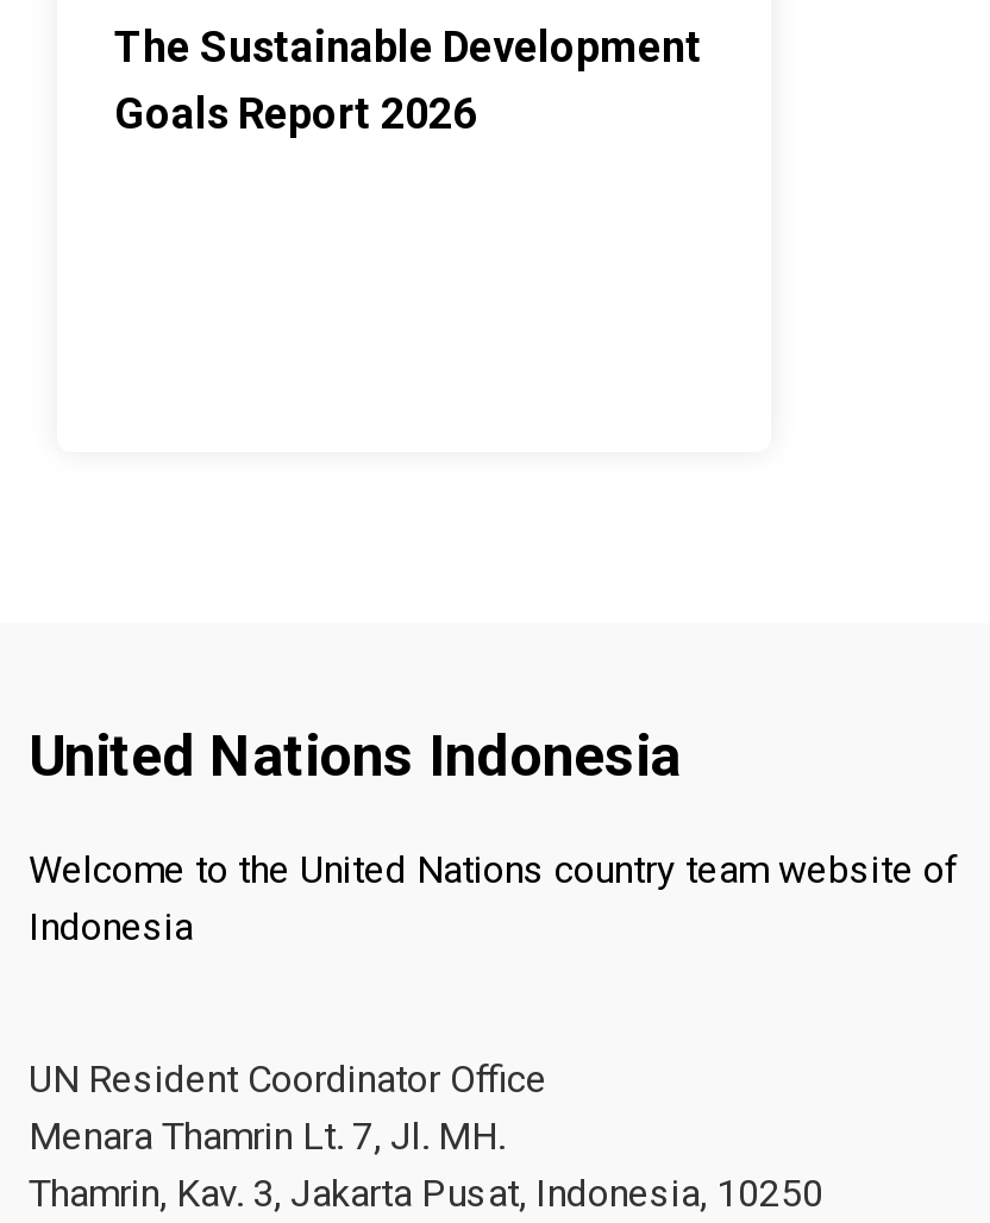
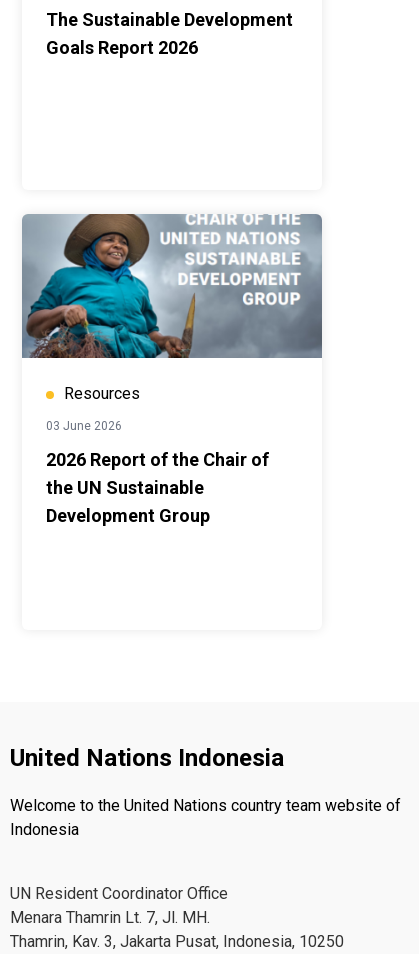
+ [image]
+ Resources
+ 03 June 2026
+ 2026 Report of the Chair of
+ the UN Sustainable
+ Development Group
